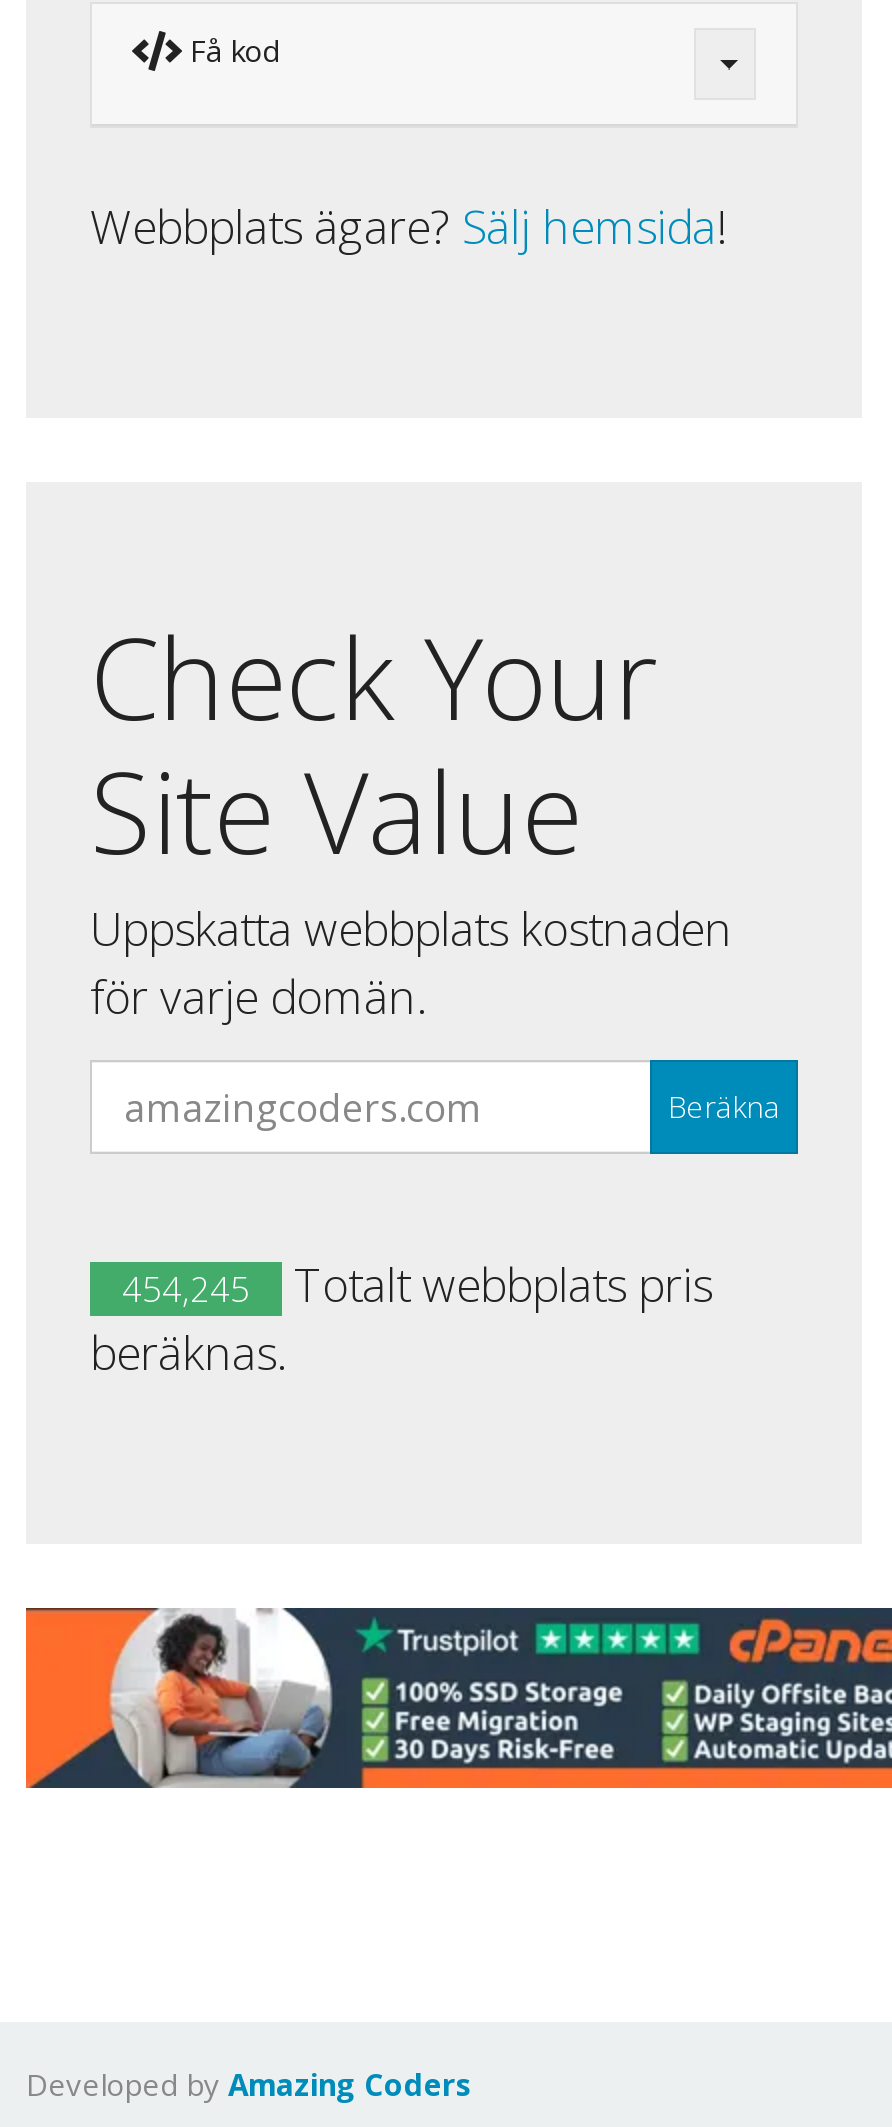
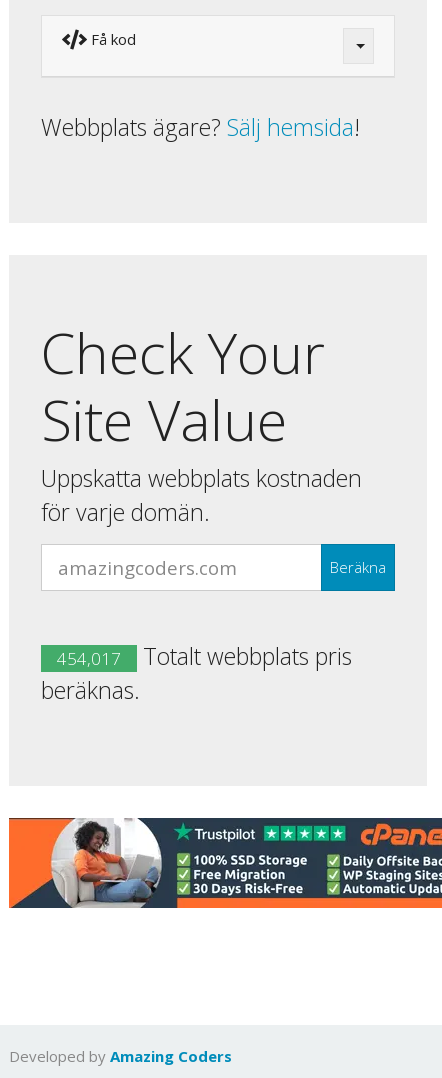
- 454,245 Totalt webbplats pris
+ 454,017 Totalt webbplats pris
